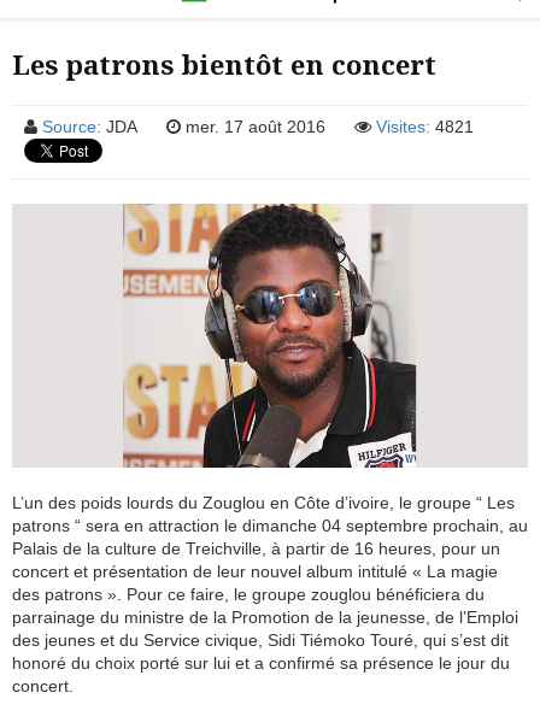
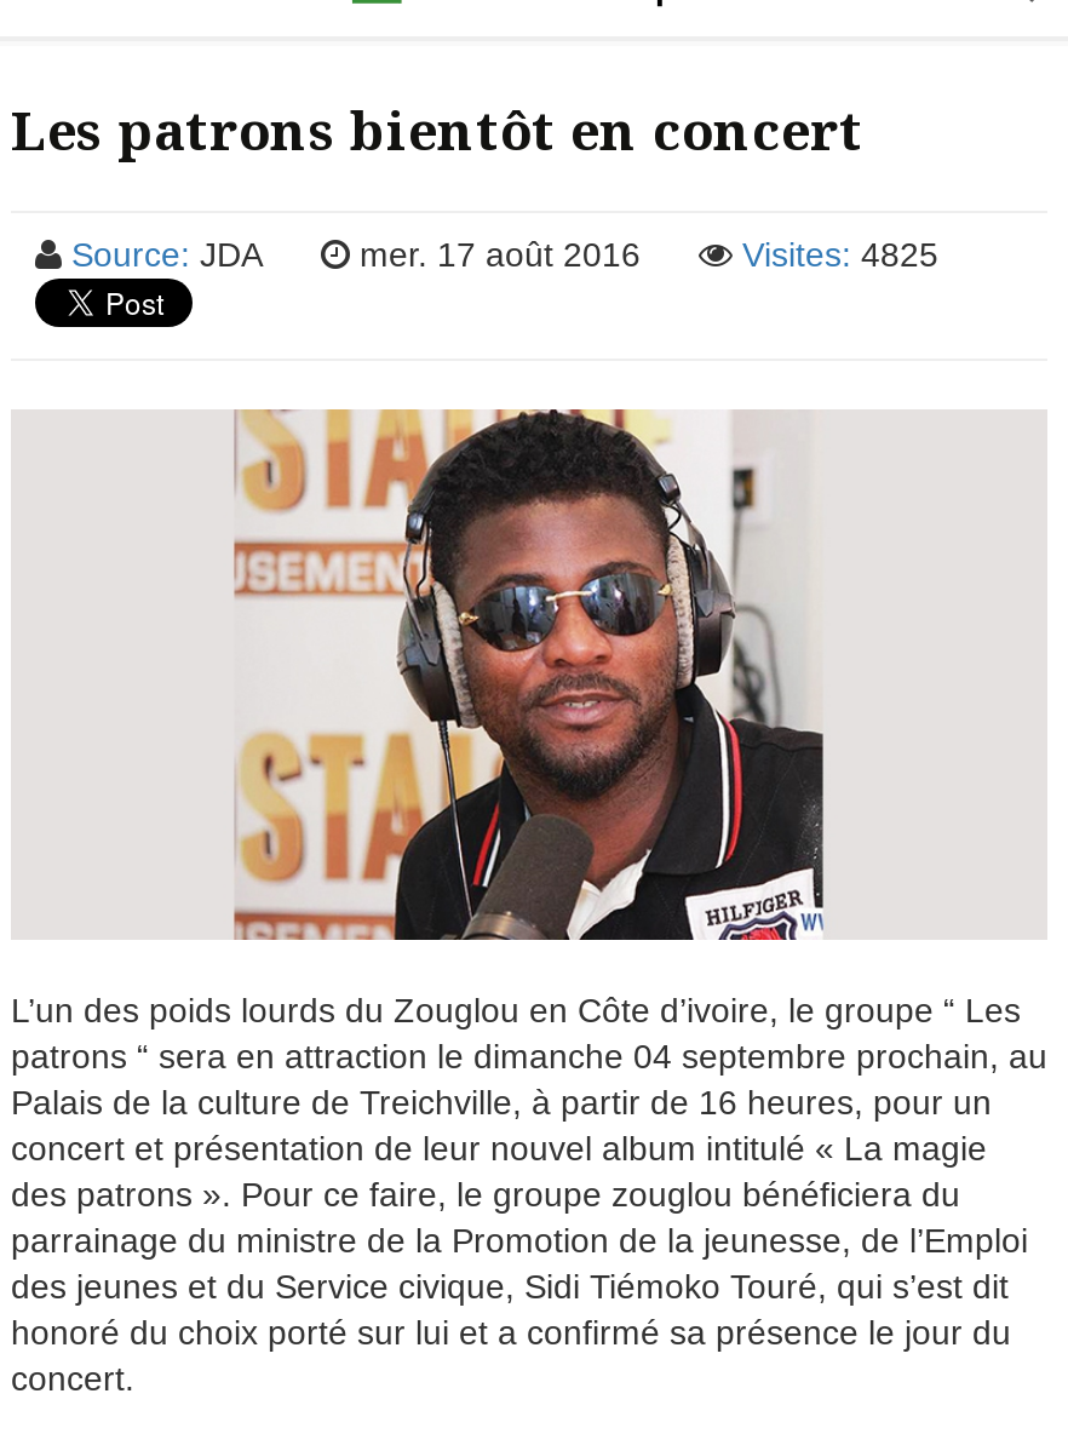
- Visites: 4821
+ Visites: 4825
